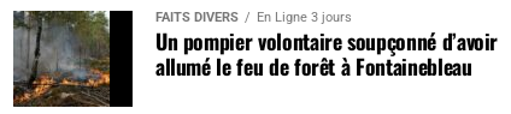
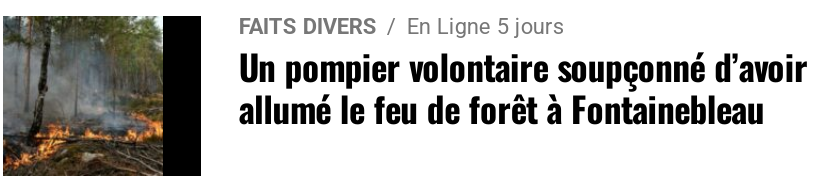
- En Ligne 3 jours
+ En Ligne 5 jours
